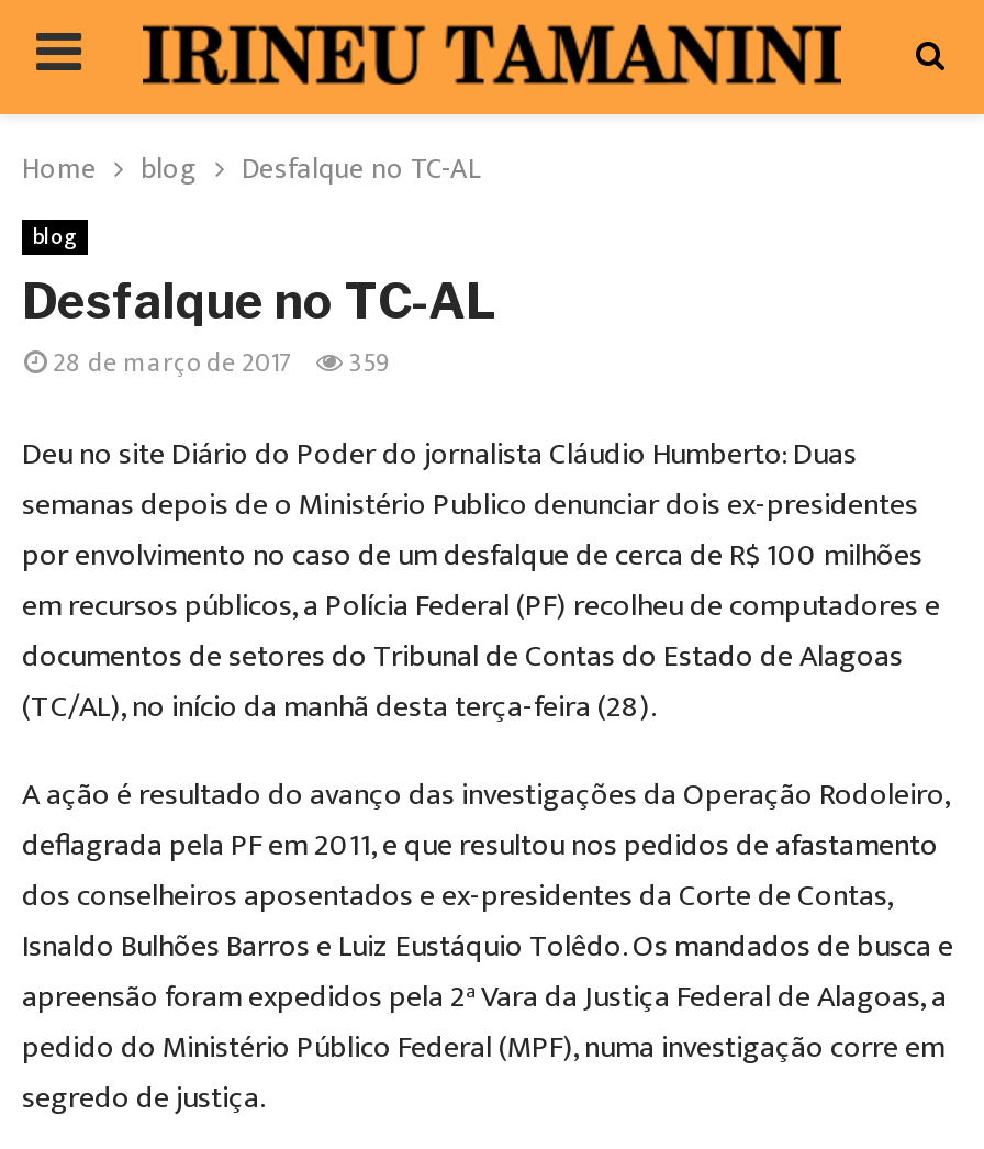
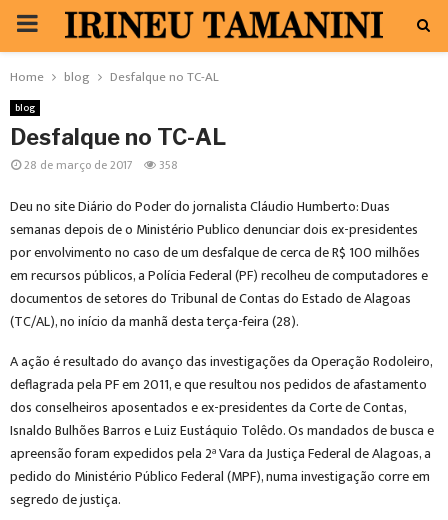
- 28 de março de 2017 359
+ 28 de março de 2017 358
